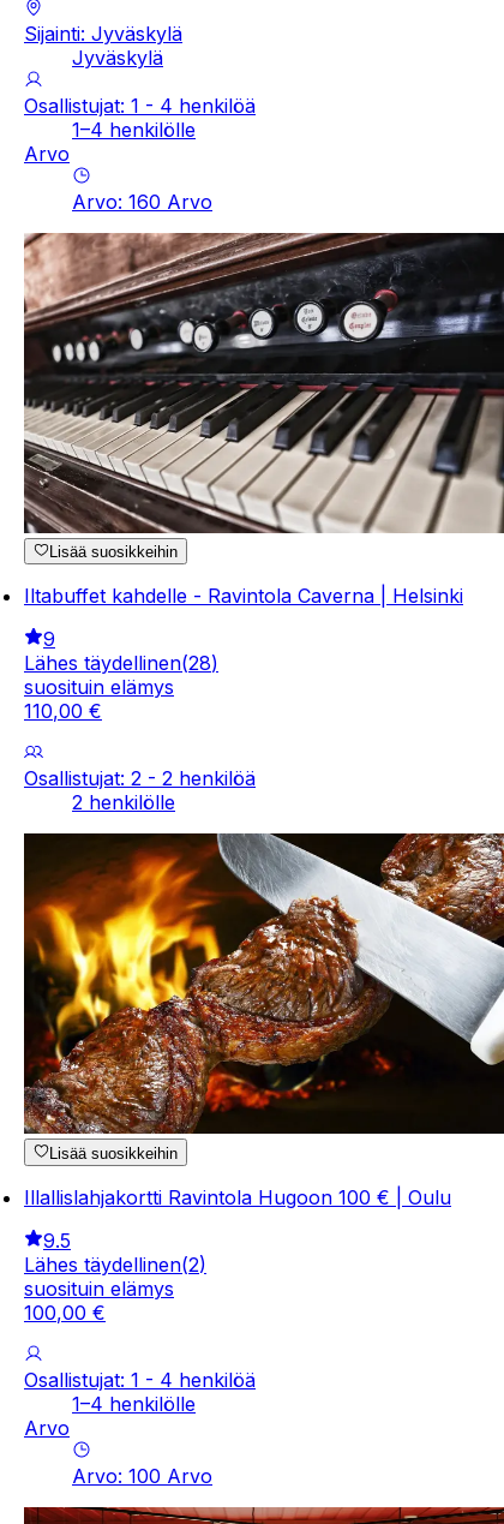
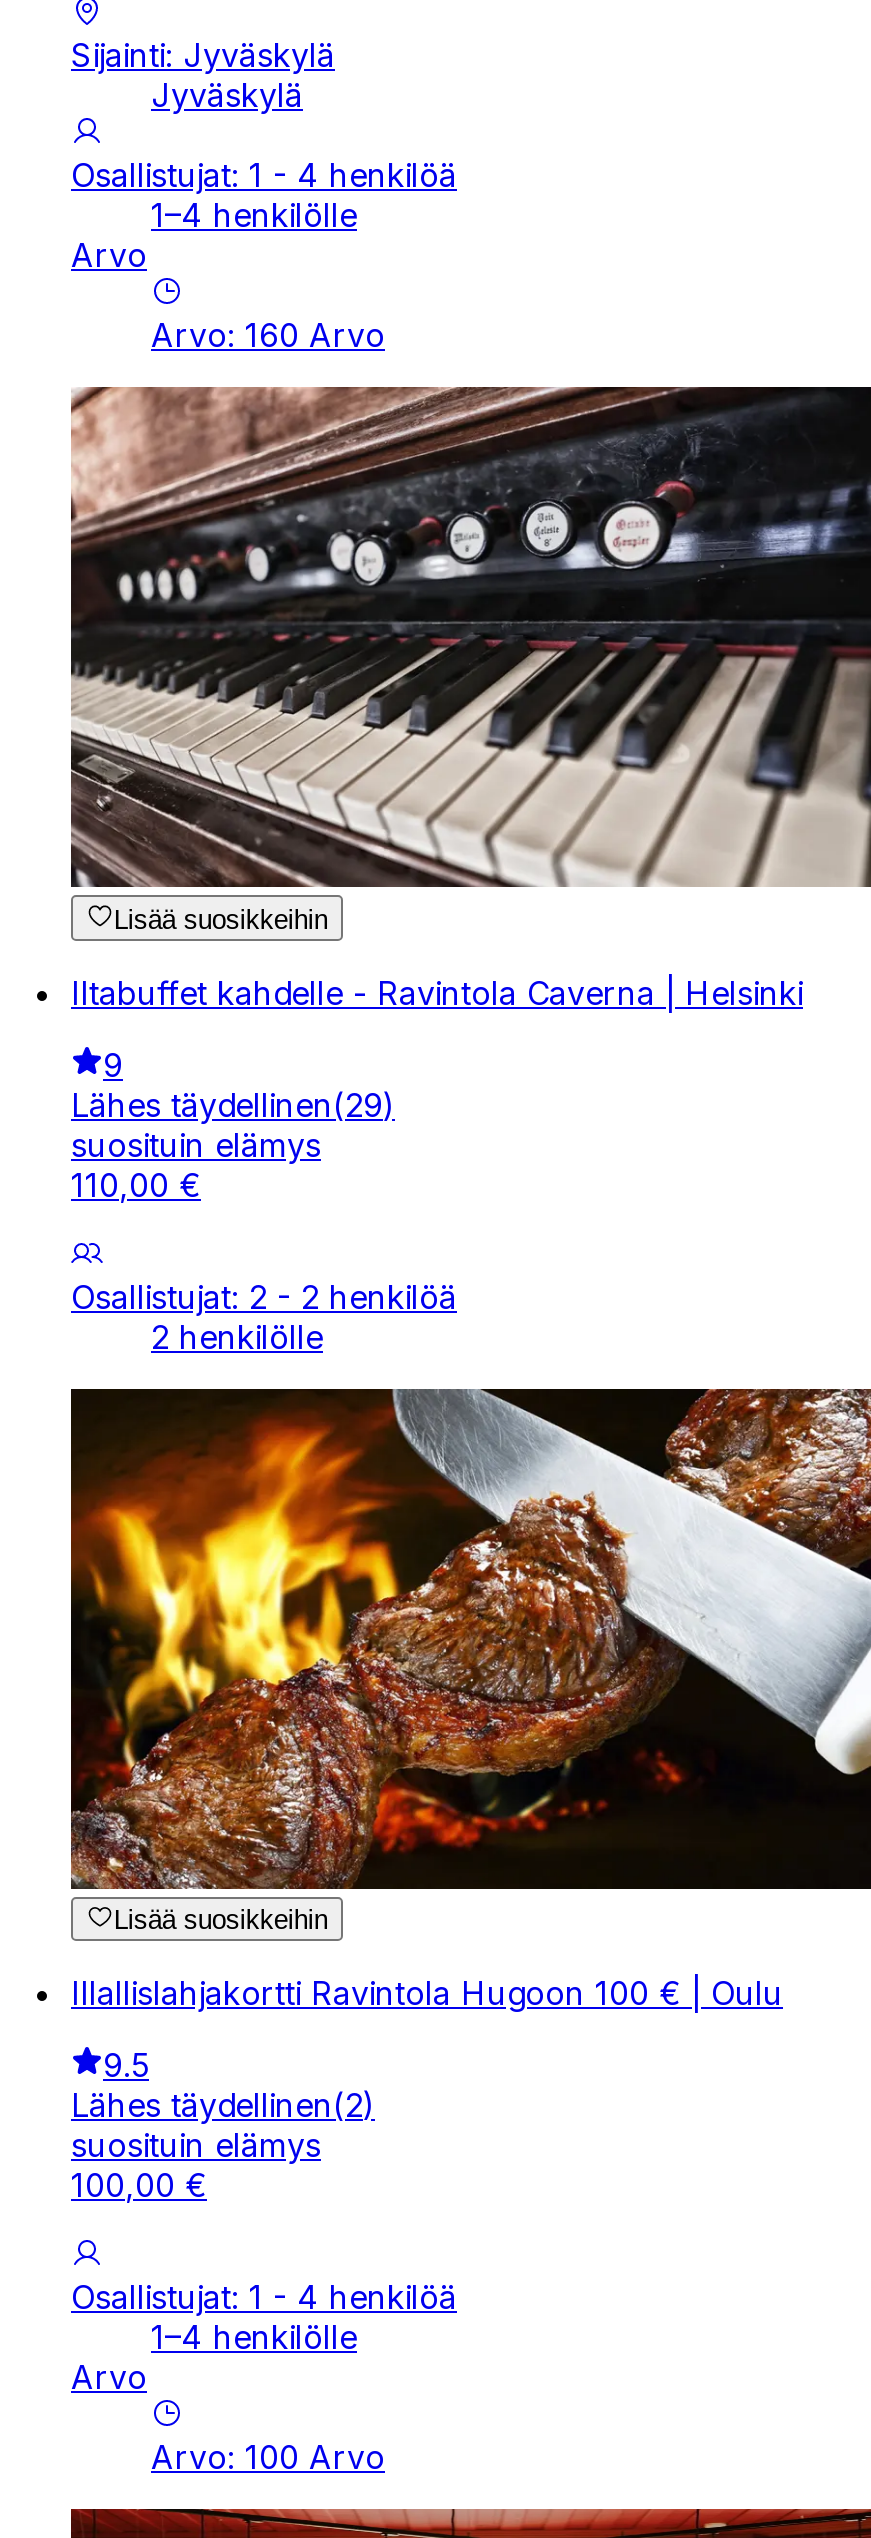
- Lähes täydellinen (28)
+ Lähes täydellinen (29)
